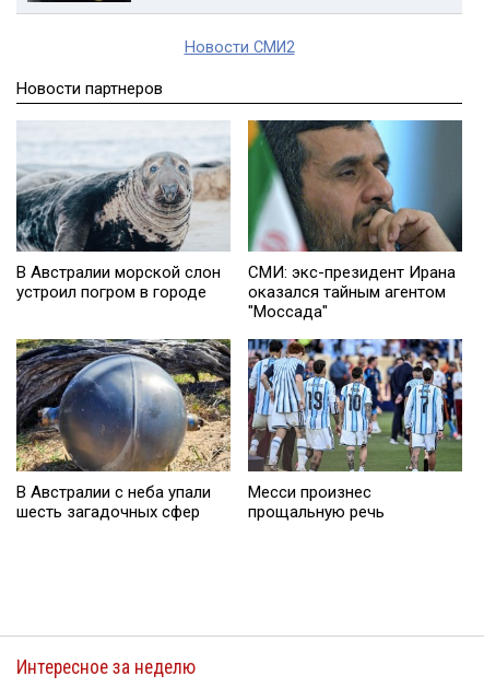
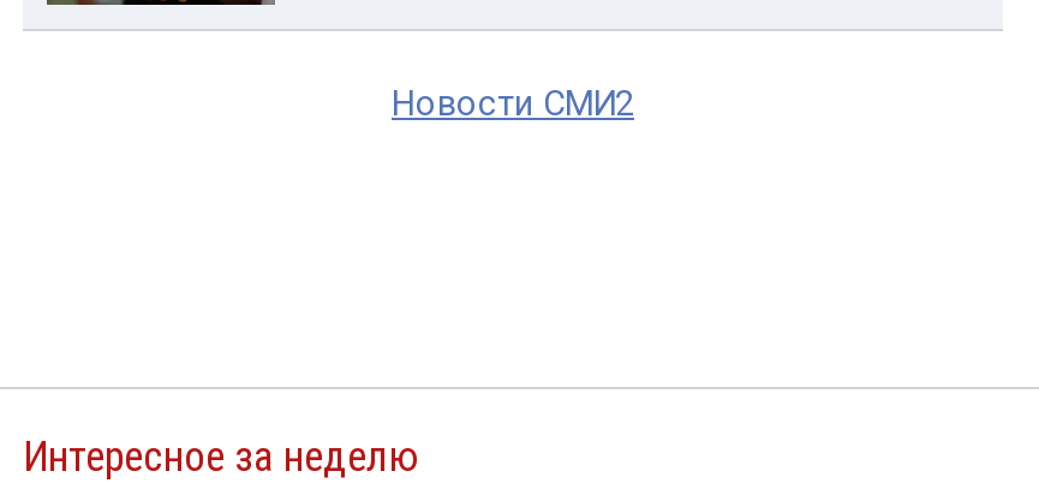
- Новости партнеров

- [image]
- В Австралии морской слон
- устроил погром в городе

- [image]
- СМИ: экс-президент Ирана
- оказался тайным агентом
- "Моссада"

- [image]
- В Австралии с неба упали
- шесть загадочных сфер

- [image]
- Месси произнес
- прощальную речь
